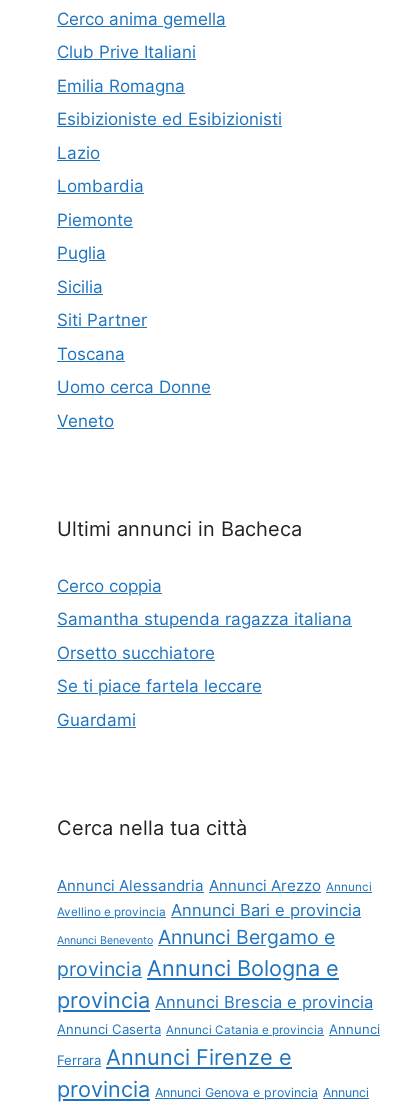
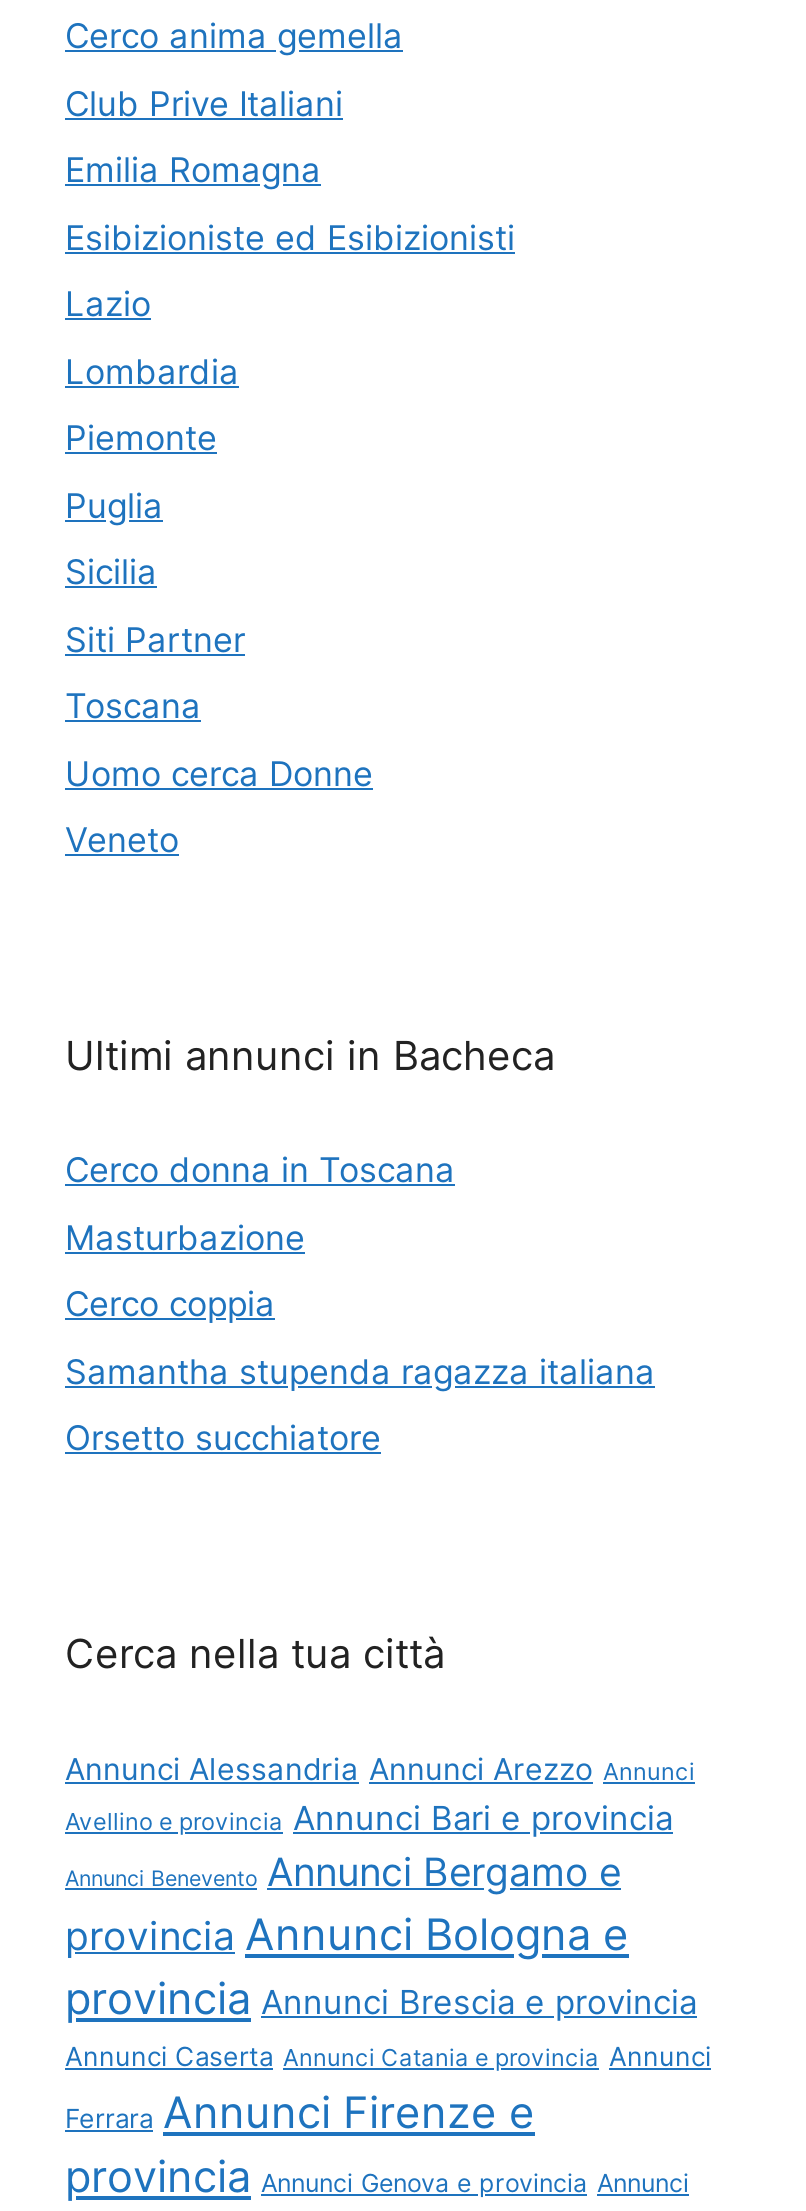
+ Cerco donna in Toscana
+ Masturbazione

moved down: Cerco coppia | Samantha stupenda ragazza italiana | Orsetto succhiatore

- Se ti piace fartela leccare
- Guardami
